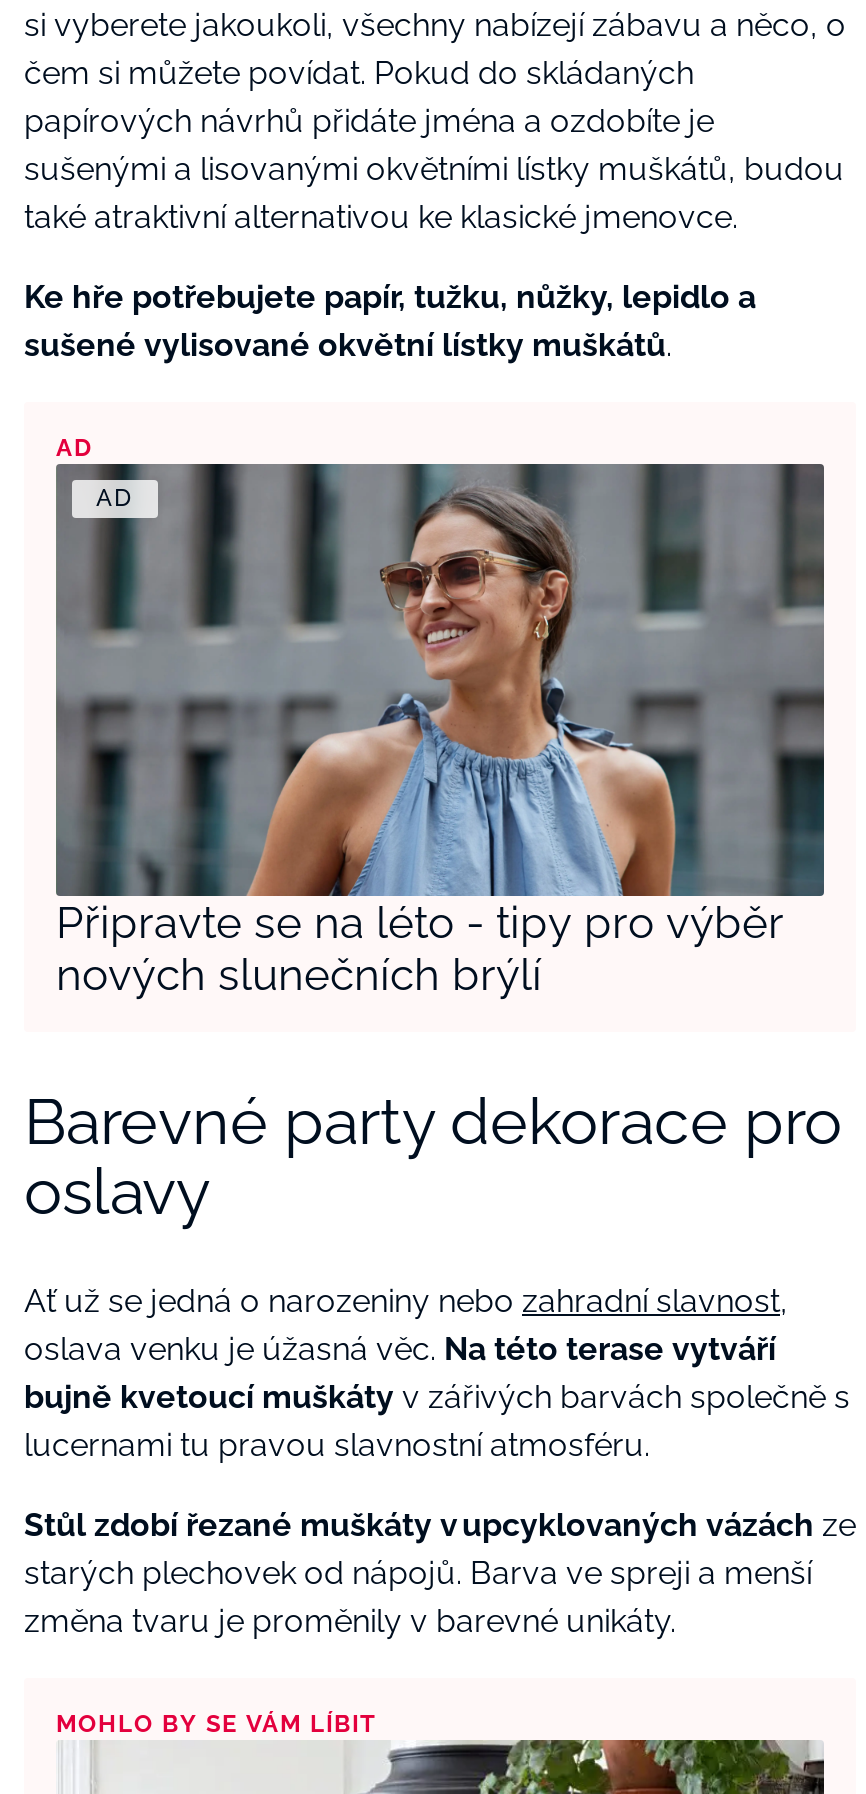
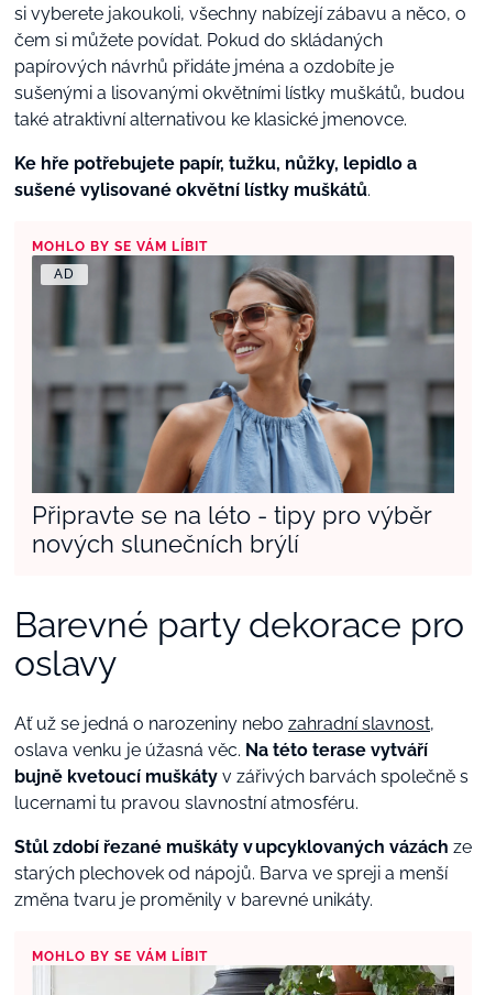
- AD
+ MOHLO BY SE VÁM LÍBIT
